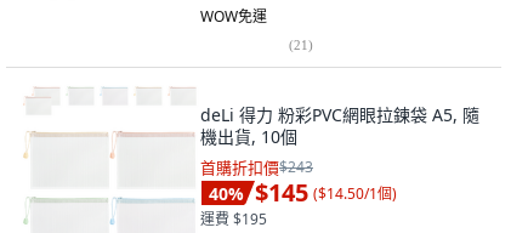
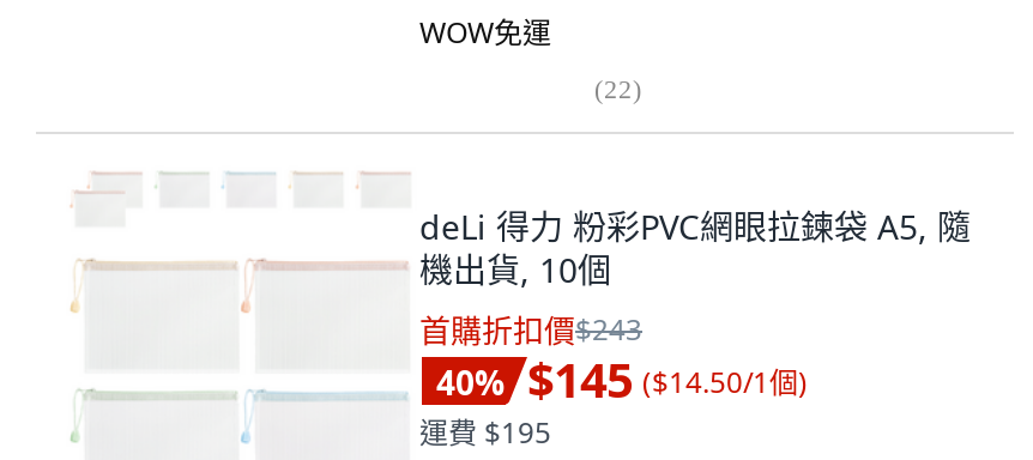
- (21)
+ (22)
